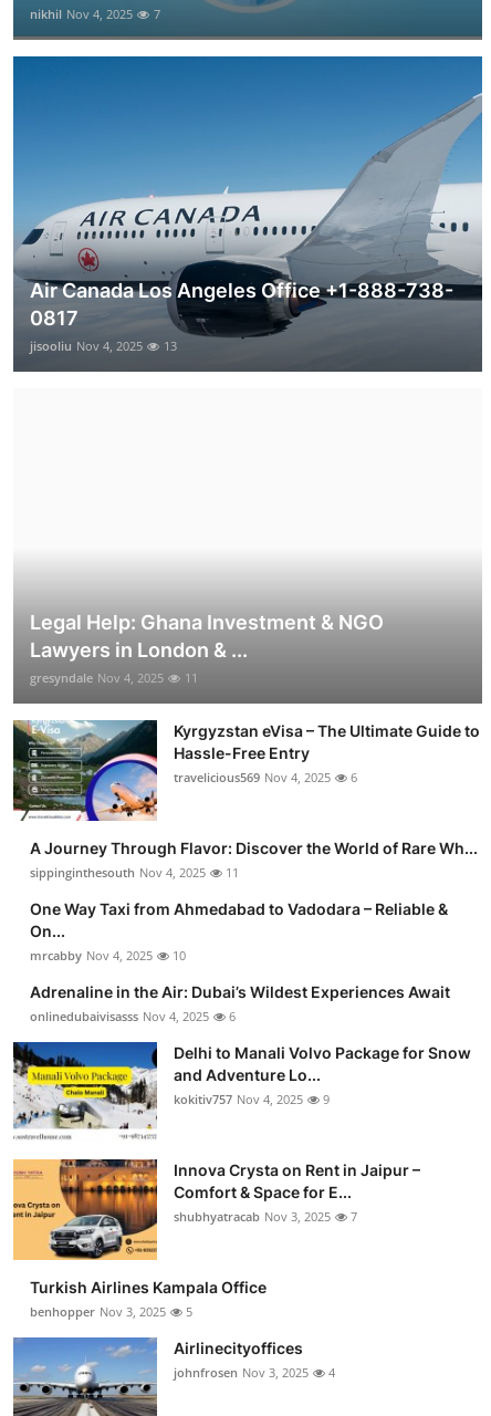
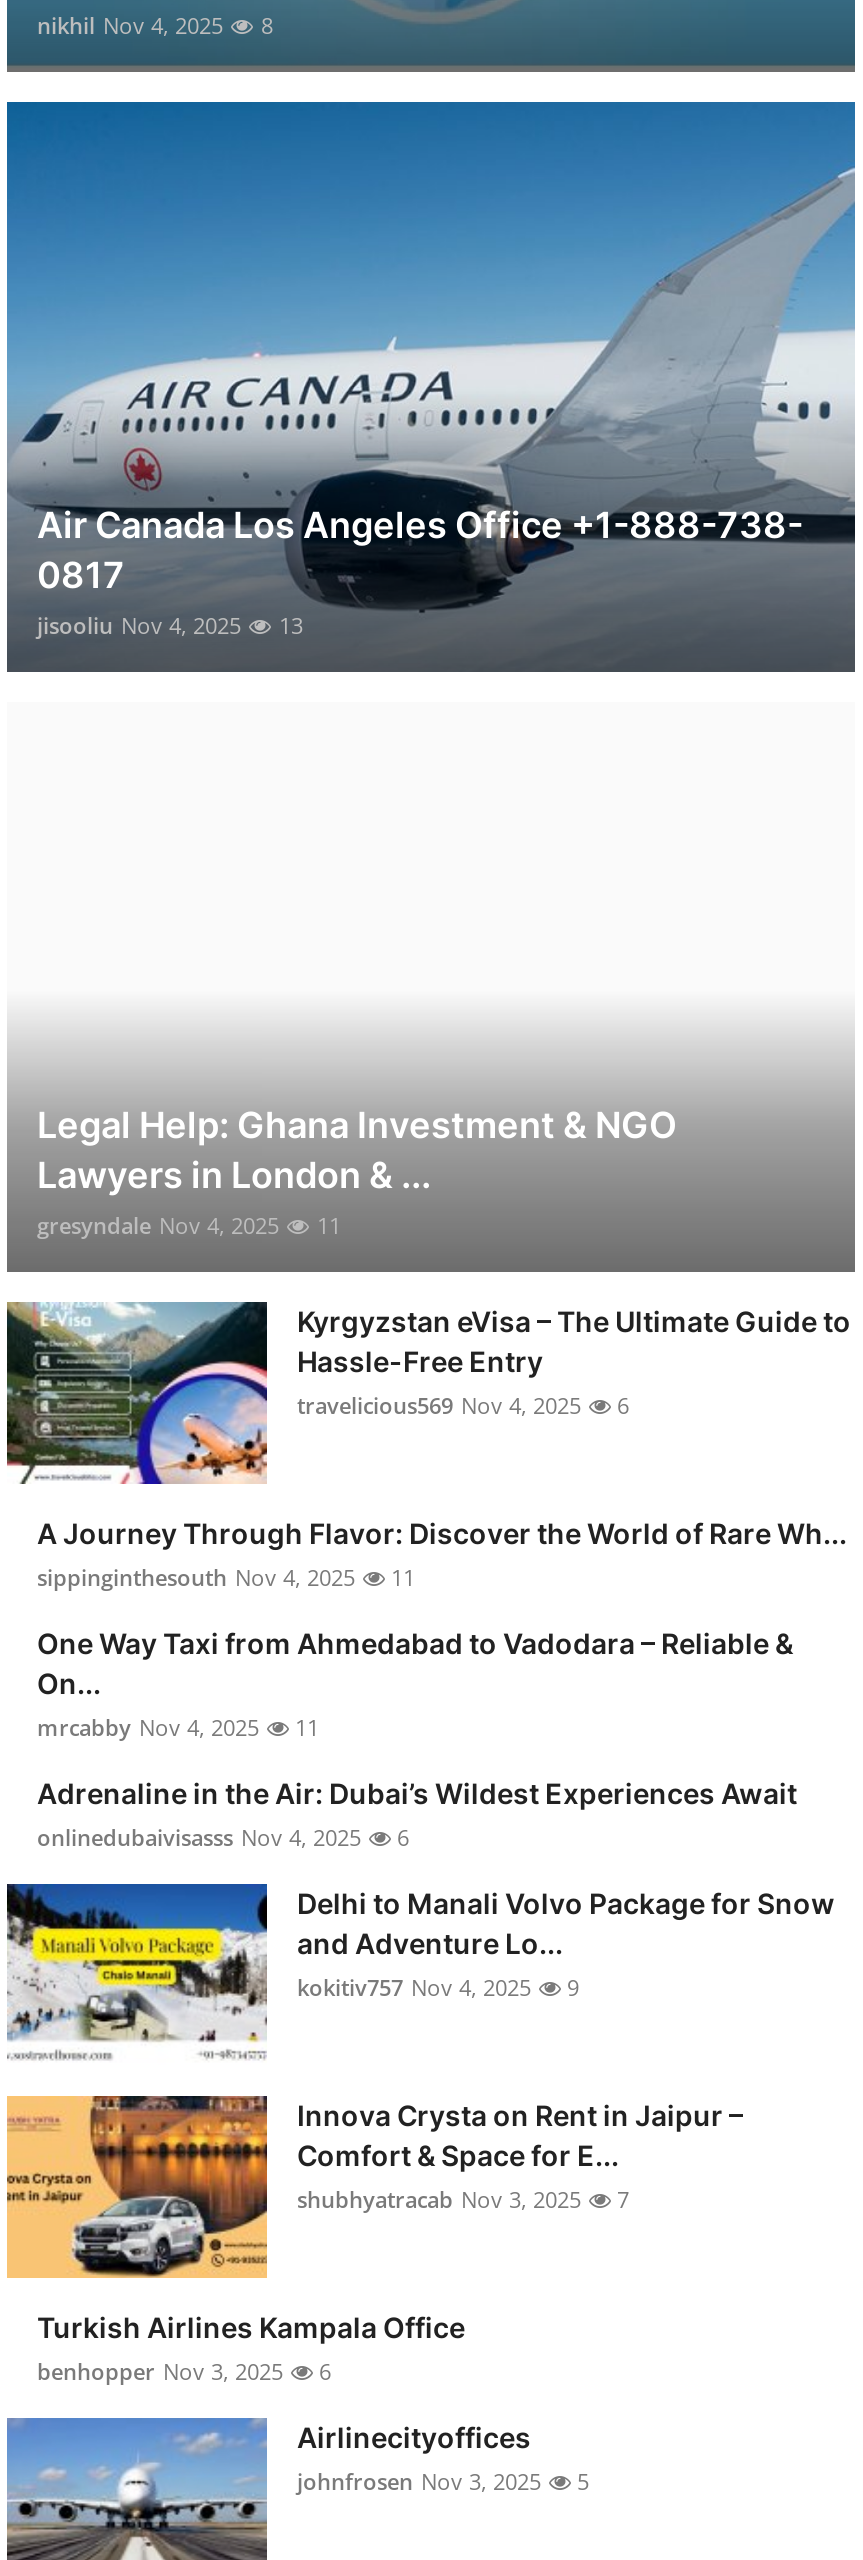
- nikhil Nov 4, 2025 7
+ nikhil Nov 4, 2025 8

- mrcabby Nov 4, 2025 10
+ mrcabby Nov 4, 2025 11

- benhopper Nov 3, 2025 5
+ benhopper Nov 3, 2025 6

- johnfrosen Nov 3, 2025 4
+ johnfrosen Nov 3, 2025 5
